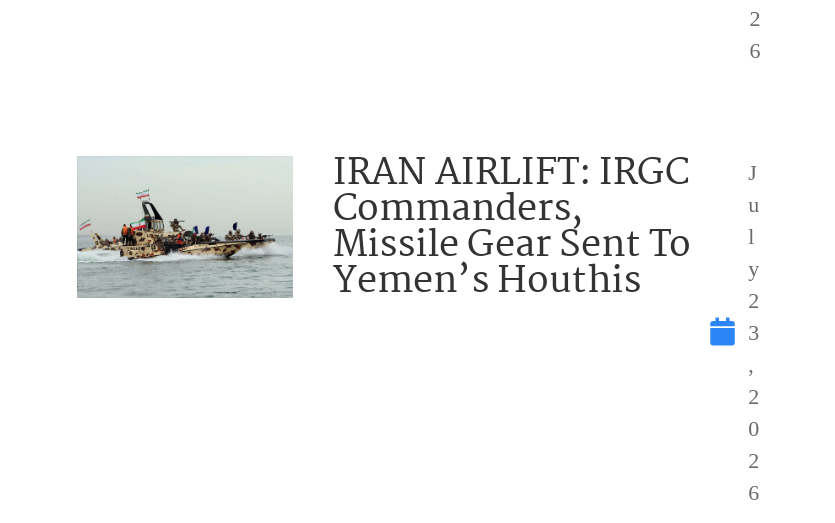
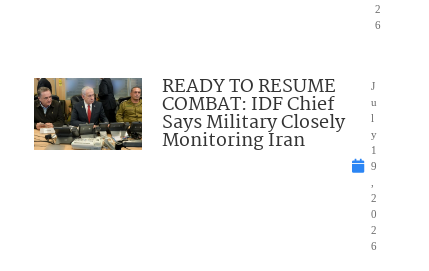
- [image]
- IRAN AIRLIFT: IRGC
- Commanders,
- Missile Gear Sent To
- Yemen’s Houthis
+ [image]
+ READY TO RESUME
+ COMBAT: IDF Chief
+ Says Military Closely
+ Monitoring Iran

- 2
+ 1

- 3
+ 9
